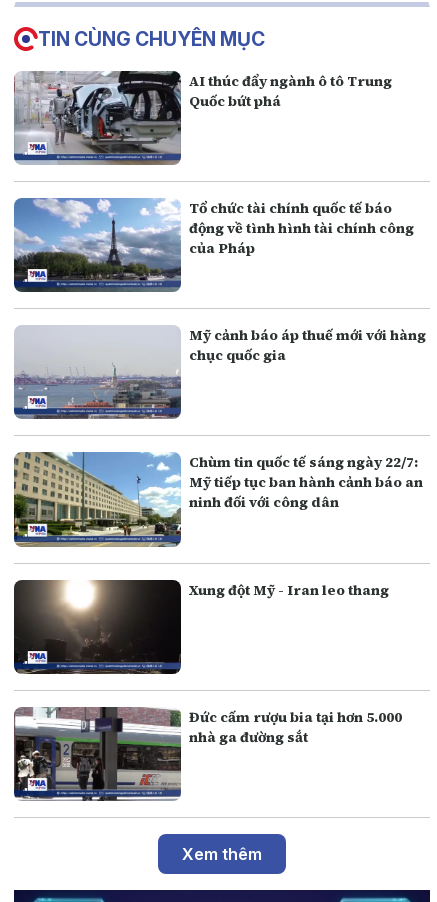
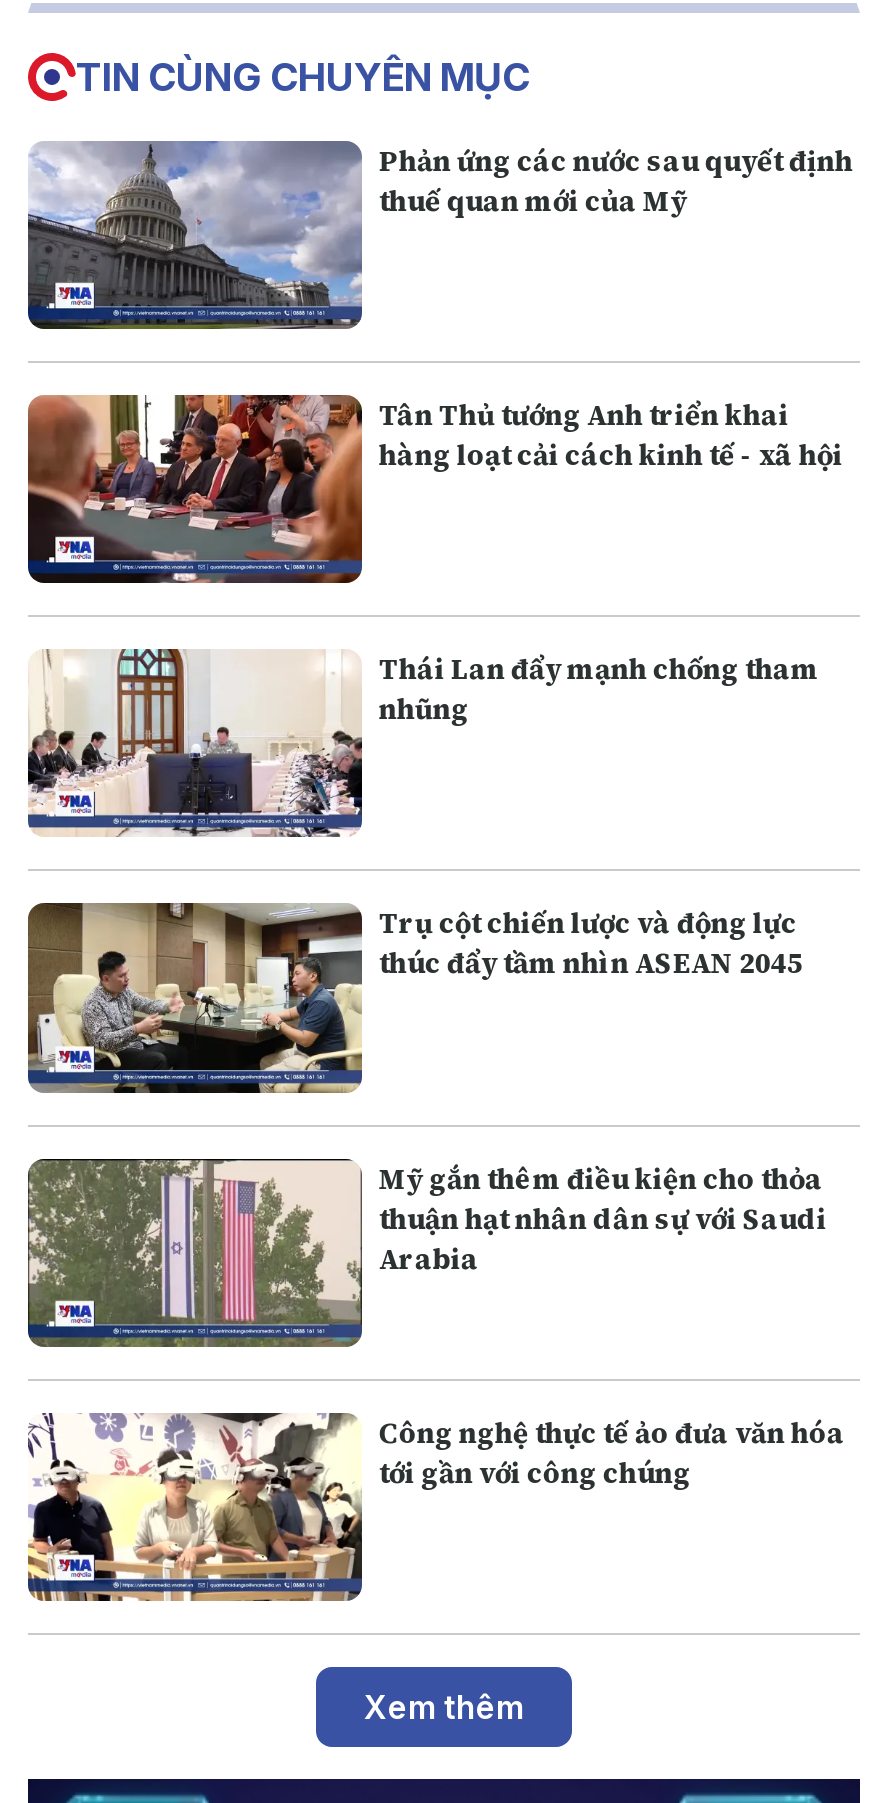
- [image]
- AI thúc đẩy ngành ô tô Trung
- Quốc bứt phá
+ [image]
+ Phản ứng các nước sau quyết định
+ thuế quan mới của Mỹ

- [image]
- Tổ chức tài chính quốc tế báo
- động về tình hình tài chính công
- của Pháp
+ [image]
+ Tân Thủ tướng Anh triển khai
+ hàng loạt cải cách kinh tế - xã hội

- [image]
- Mỹ cảnh báo áp thuế mới với hàng
- chục quốc gia
+ [image]
+ Thái Lan đẩy mạnh chống tham
+ nhũng

- [image]
- Chùm tin quốc tế sáng ngày 22/7:
- Mỹ tiếp tục ban hành cảnh báo an
- ninh đối với công dân
+ [image]
+ Trụ cột chiến lược và động lực
+ thúc đẩy tầm nhìn ASEAN 2045

- [image]
- Xung đột Mỹ - Iran leo thang
+ [image]
+ Mỹ gắn thêm điều kiện cho thỏa
+ thuận hạt nhân dân sự với Saudi
+ Arabia

- [image]
- Đức cấm rượu bia tại hơn 5.000
- nhà ga đường sắt
+ [image]
+ Công nghệ thực tế ảo đưa văn hóa
+ tới gần với công chúng
